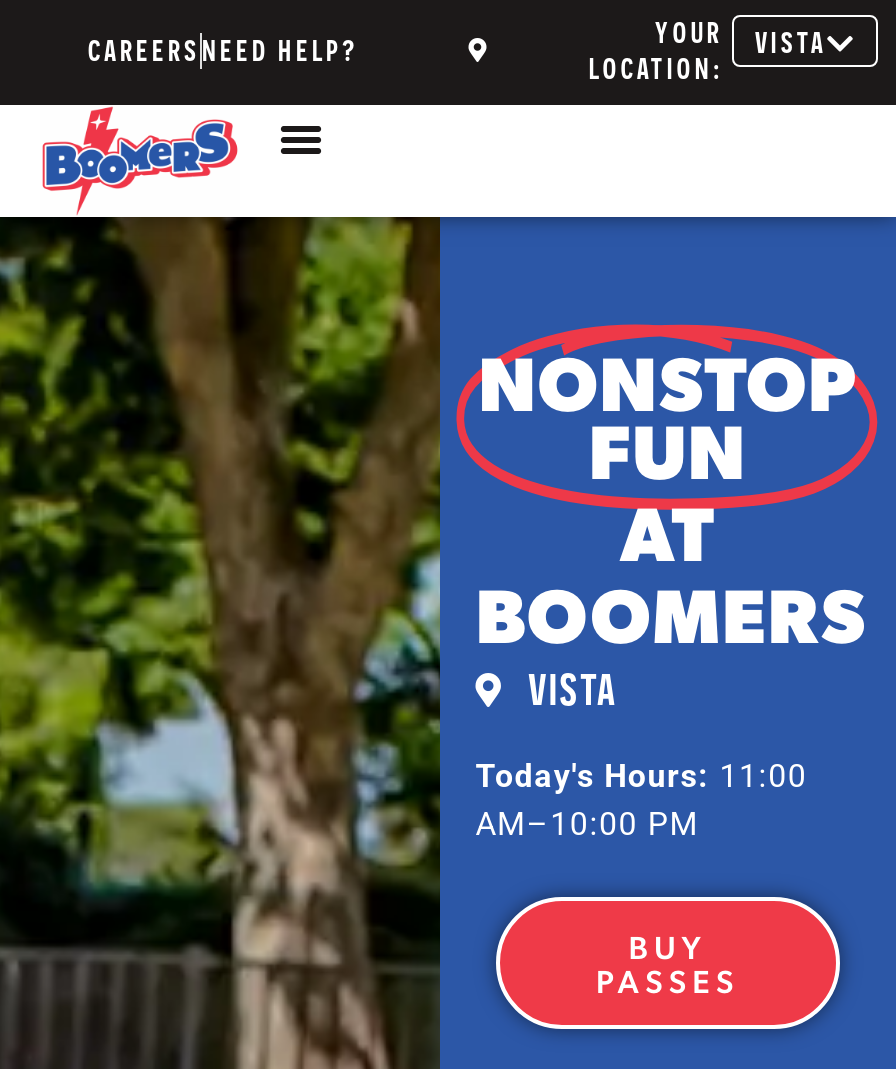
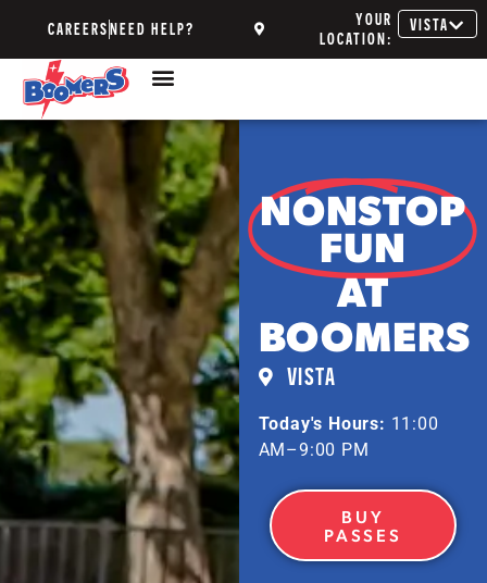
- AM–10:00 PM
+ AM–9:00 PM
